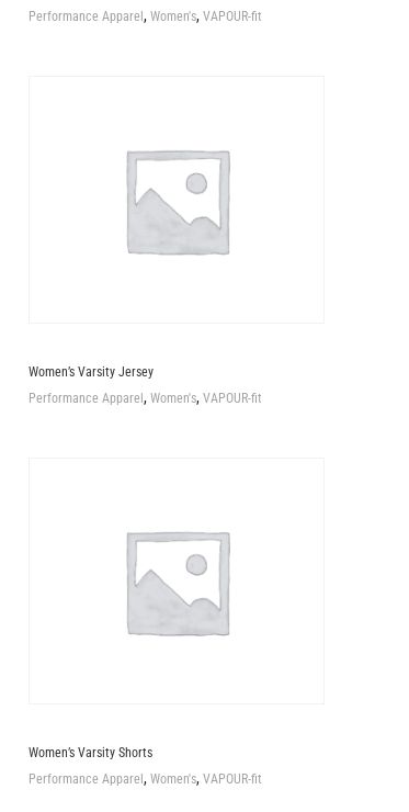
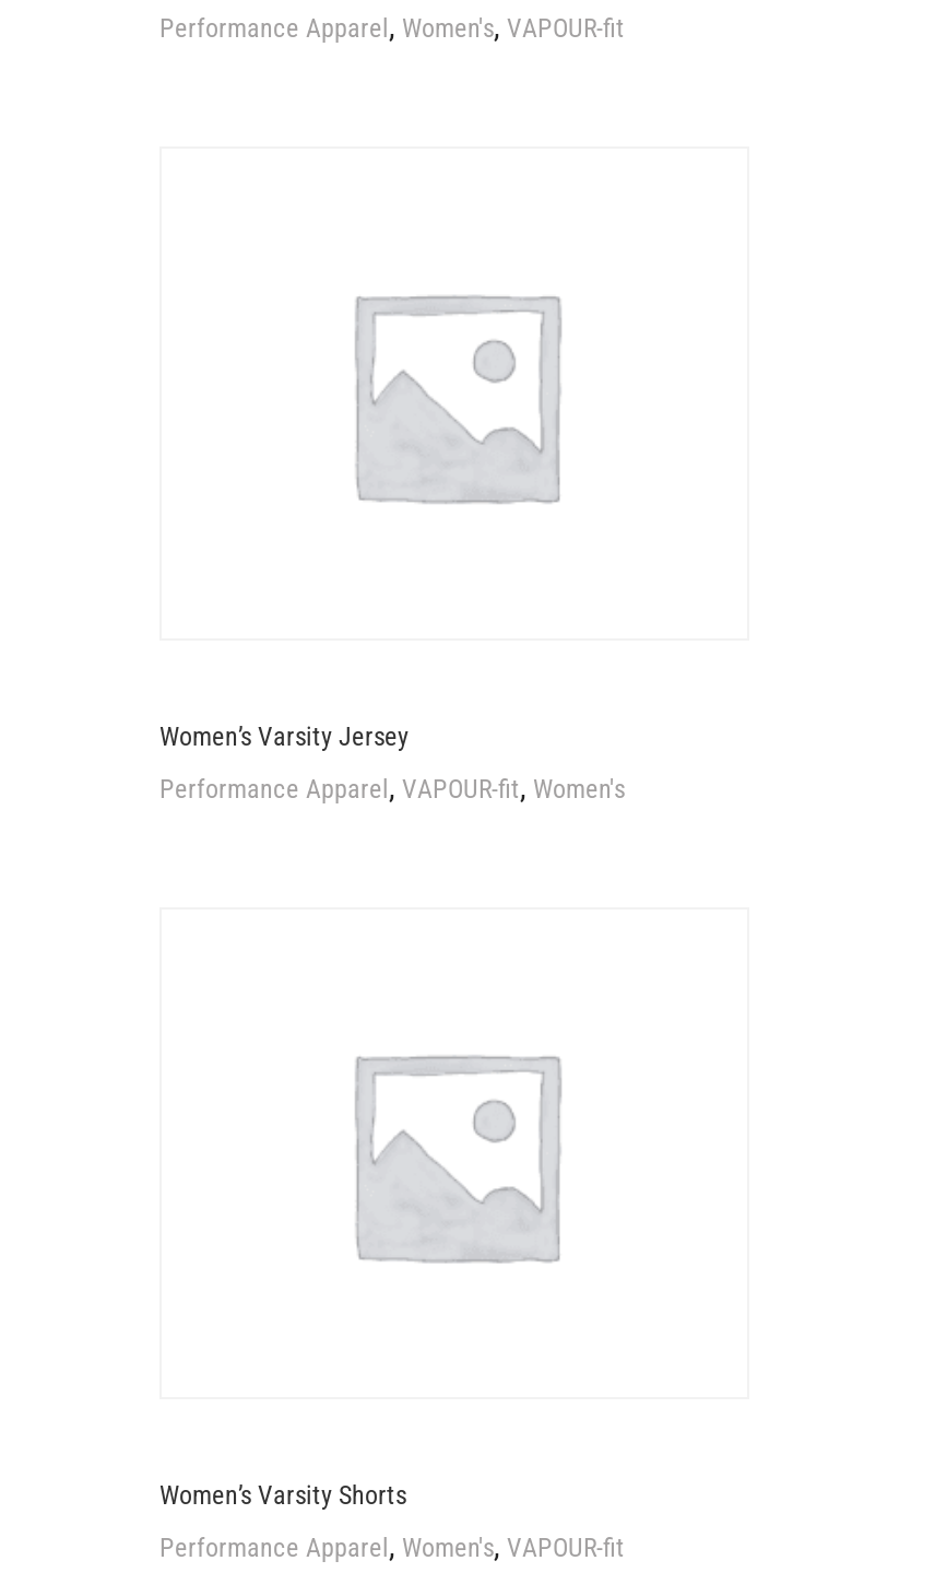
- Performance Apparel, Women's, VAPOUR-fit
+ Performance Apparel, VAPOUR-fit, Women's
